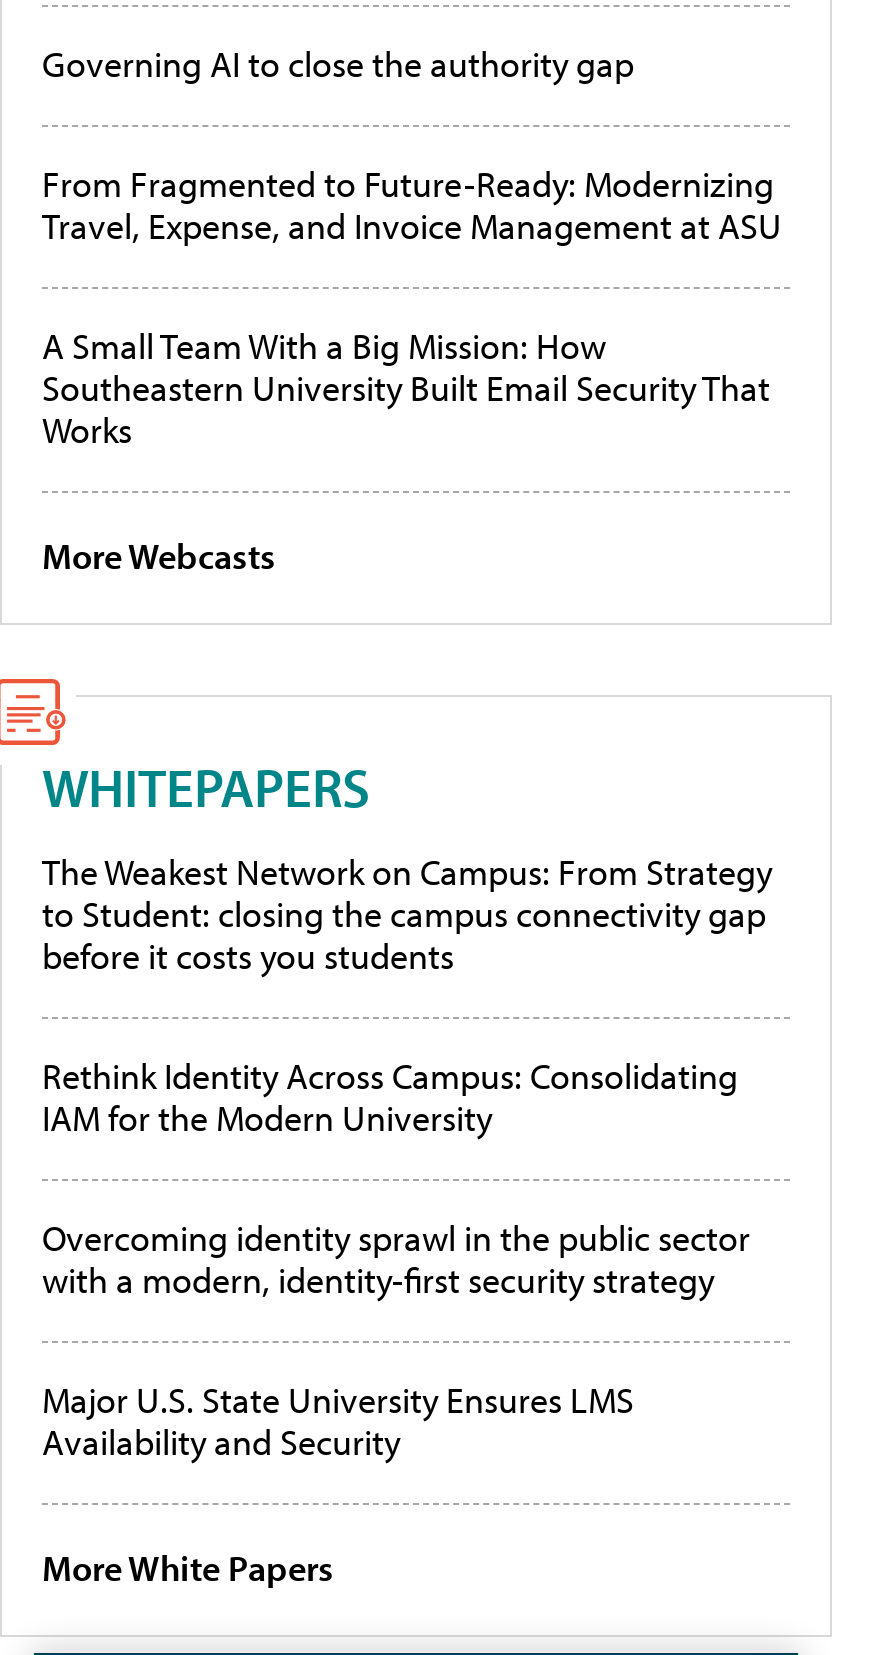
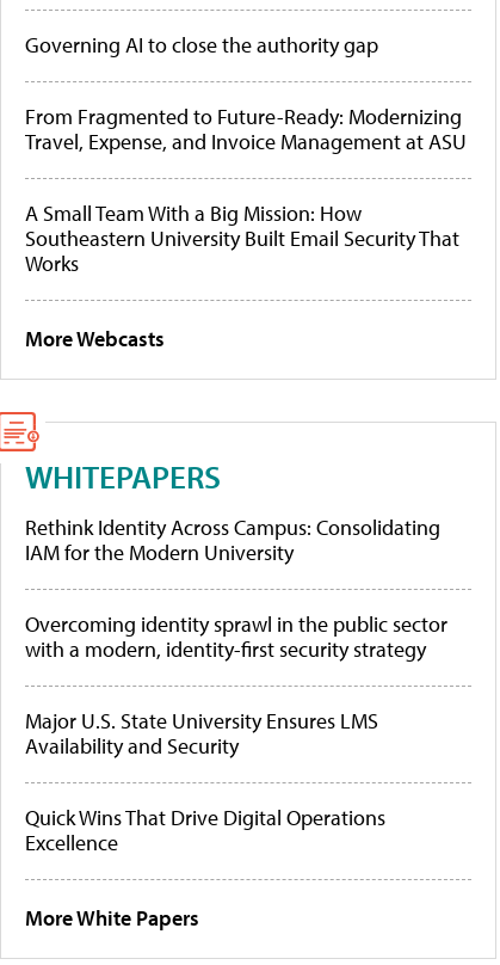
- The Weakest Network on Campus: From Strategy
- to Student: closing the campus connectivity gap
- before it costs you students

moved up: Rethink Identity Across Campus: Consolidating | IAM for the Modern University | Overcoming identity sprawl in the public sector | with a modern, identity-first security strategy | Major U.S. State University Ensures LMS | Availability and Security

+ Quick Wins That Drive Digital Operations
+ Excellence
